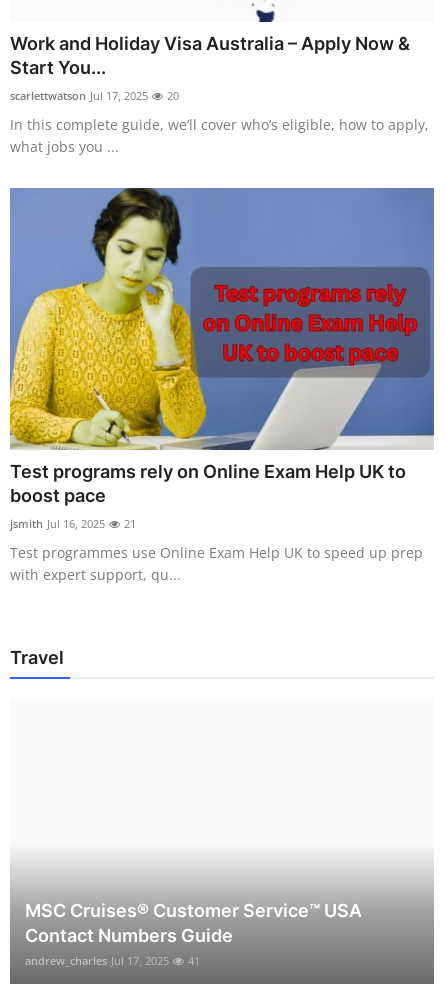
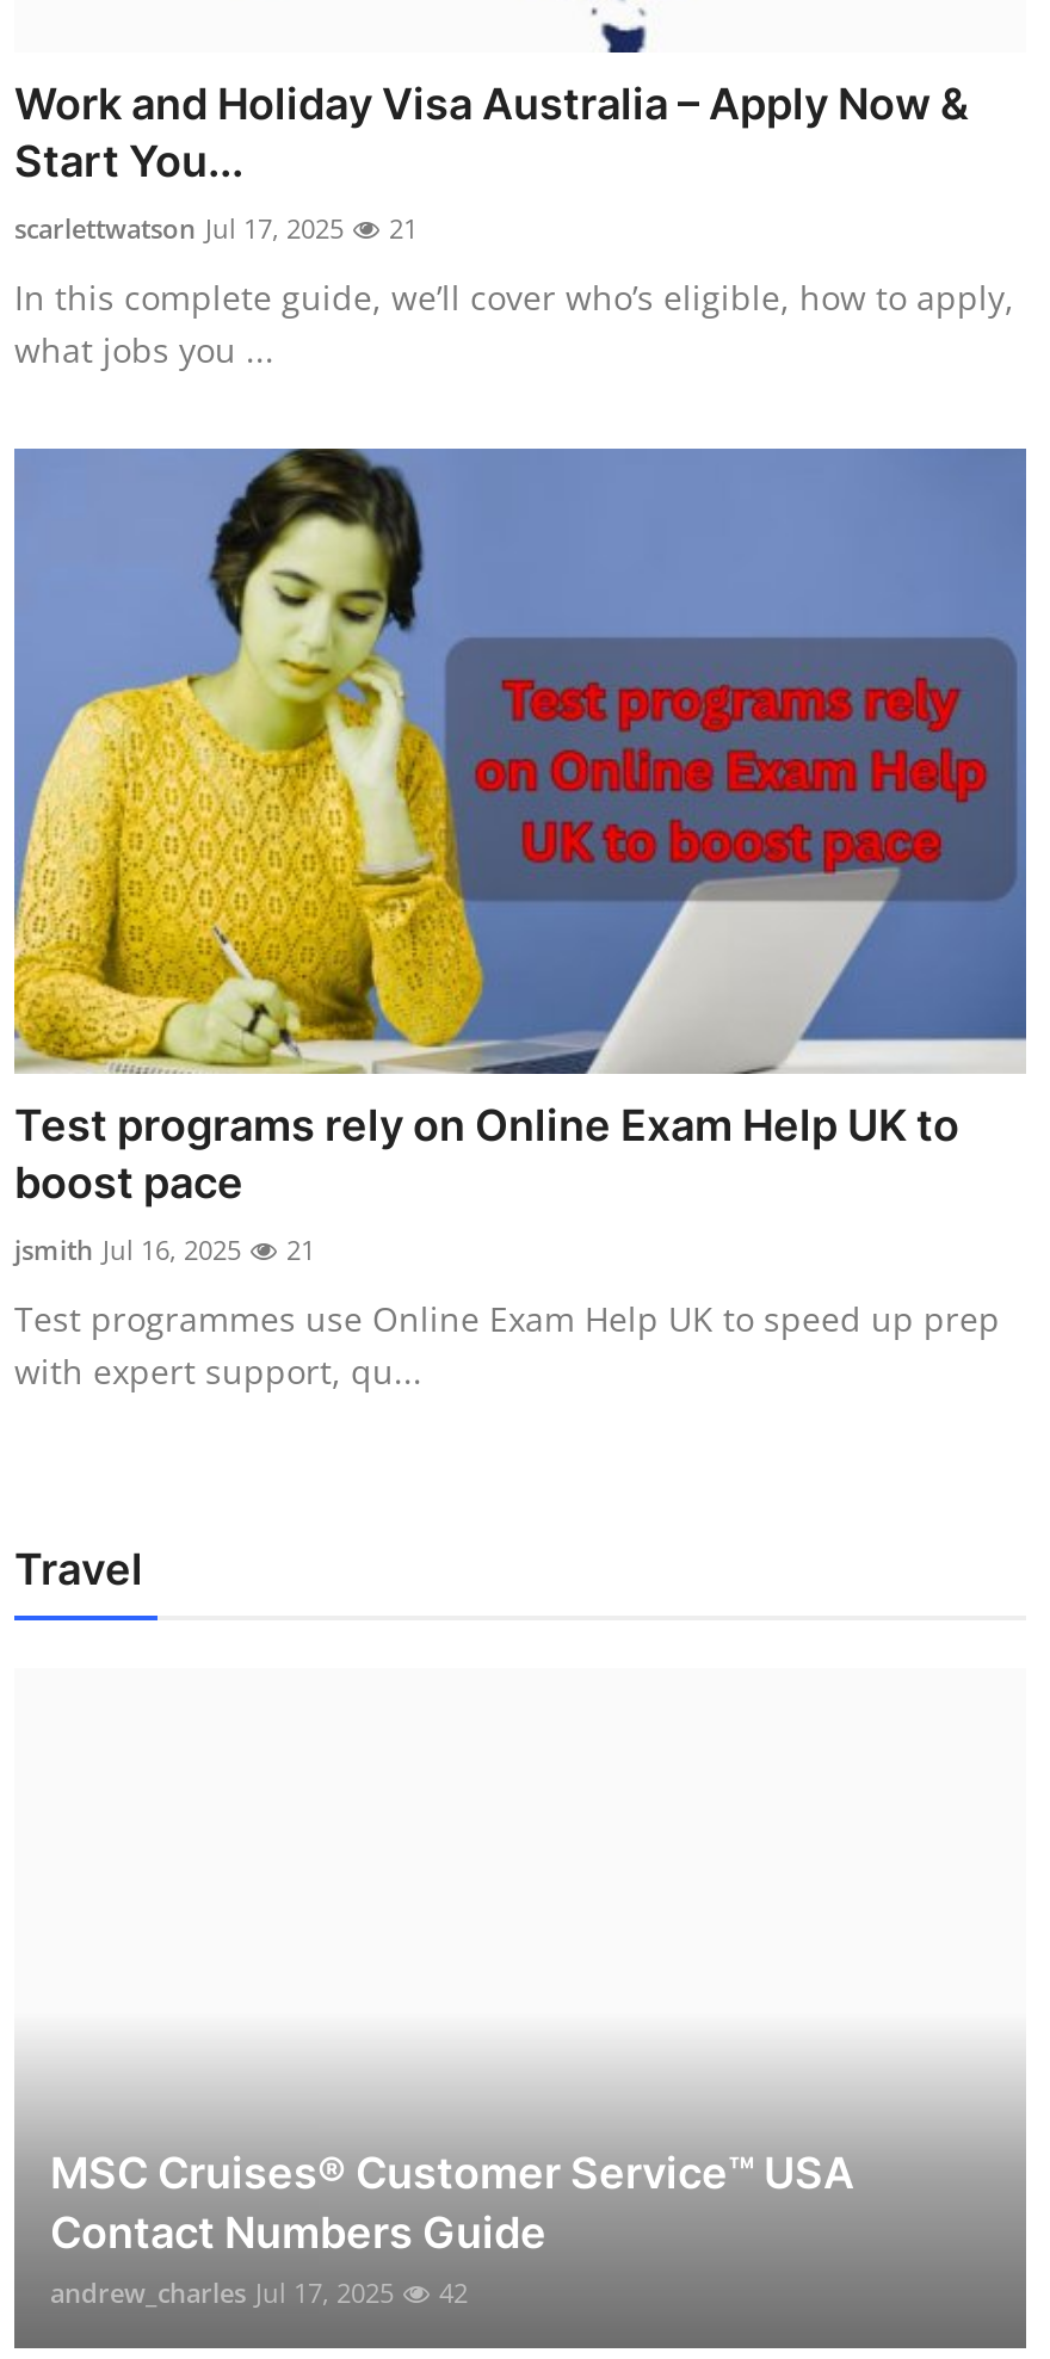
- scarlettwatson Jul 17, 2025 20
+ scarlettwatson Jul 17, 2025 21

- andrew_charles Jul 17, 2025 41
+ andrew_charles Jul 17, 2025 42
